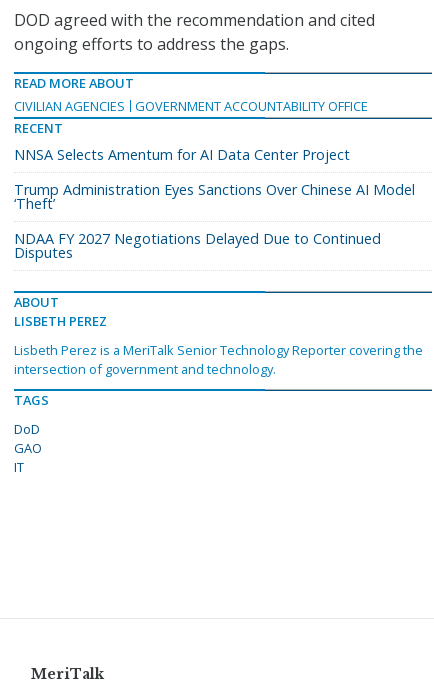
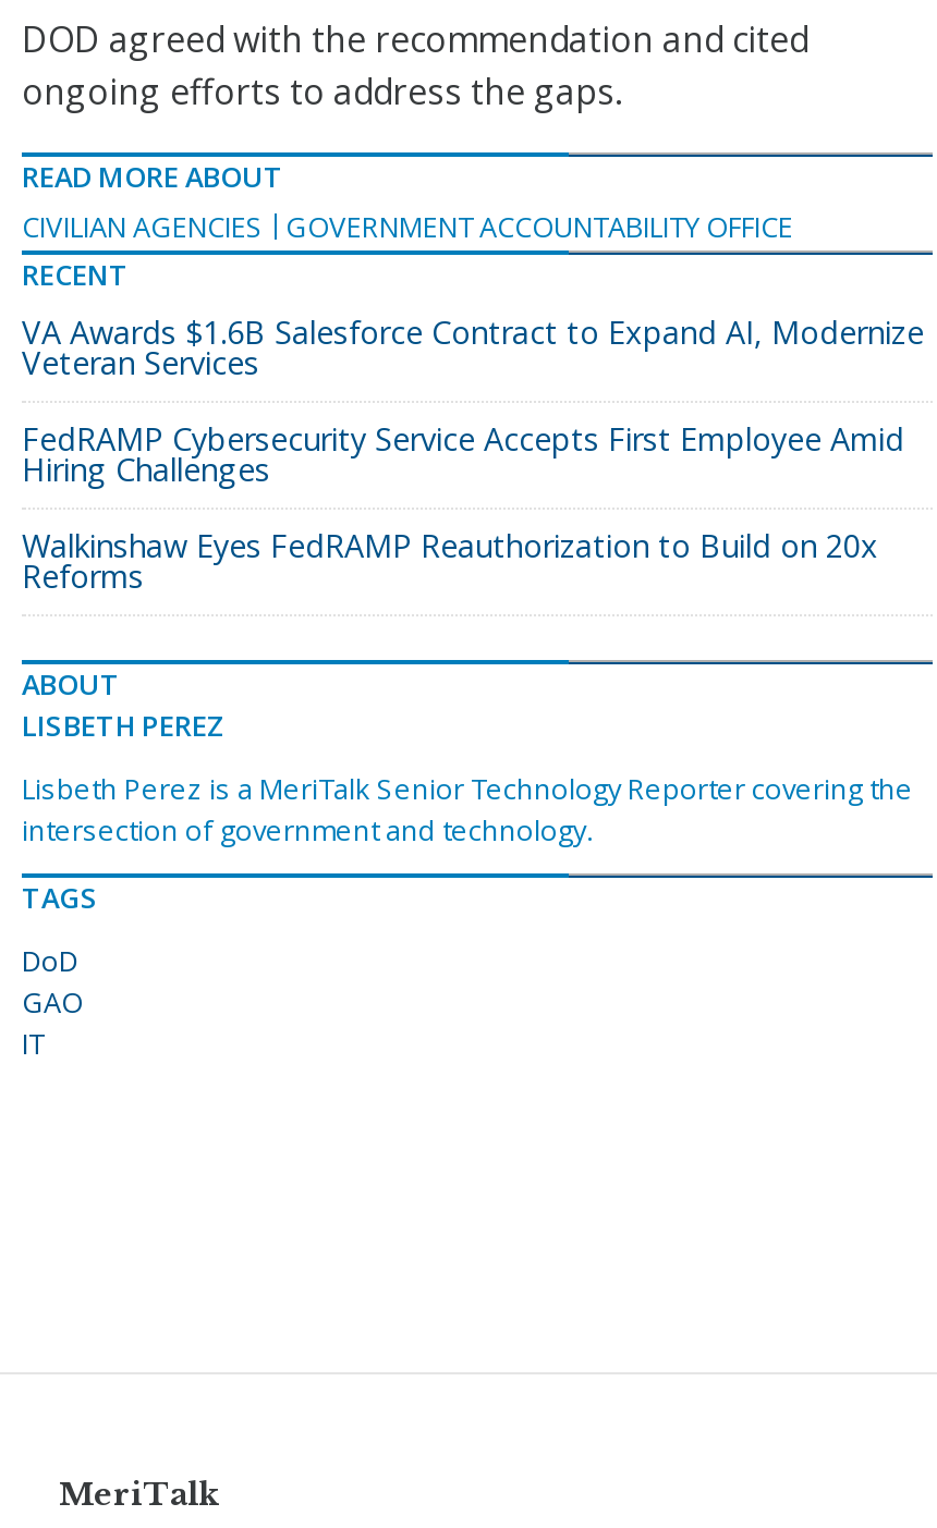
- NNSA Selects Amentum for AI Data Center Project
+ VA Awards $1.6B Salesforce Contract to Expand AI, Modernize
+ Veteran Services

- Trump Administration Eyes Sanctions Over Chinese AI Model
- ‘Theft’
+ FedRAMP Cybersecurity Service Accepts First Employee Amid
+ Hiring Challenges

- NDAA FY 2027 Negotiations Delayed Due to Continued
- Disputes
+ Walkinshaw Eyes FedRAMP Reauthorization to Build on 20x
+ Reforms
